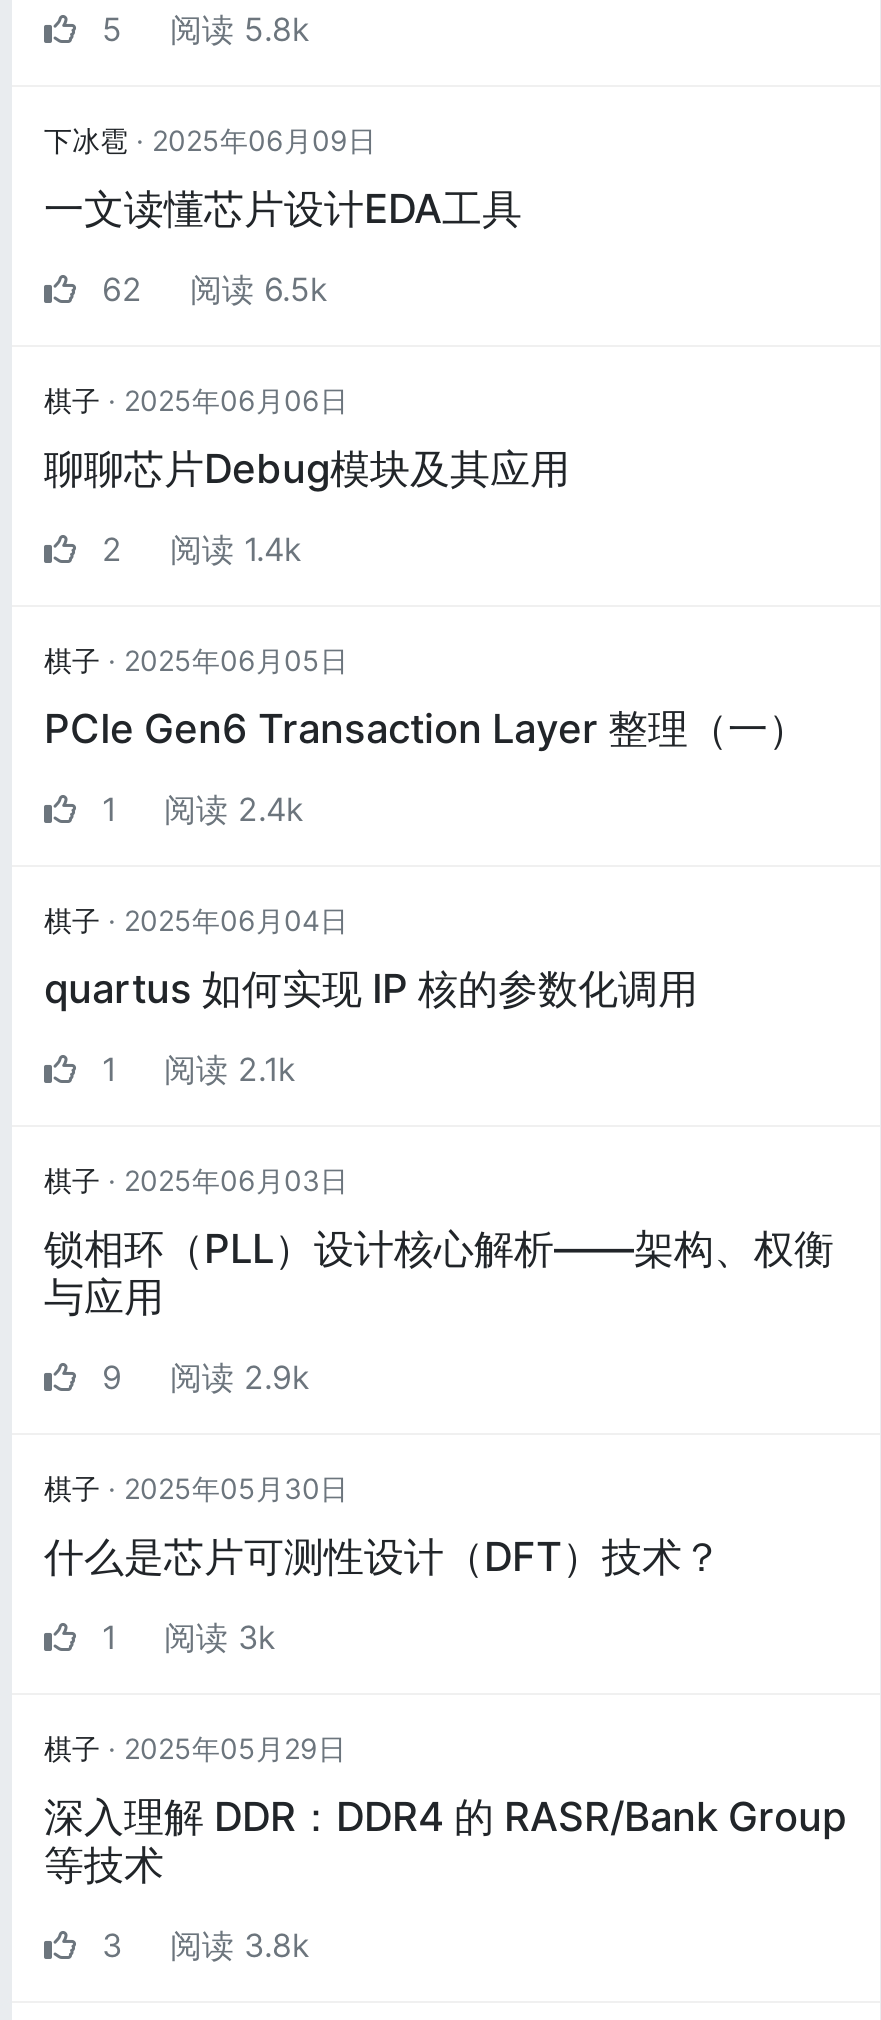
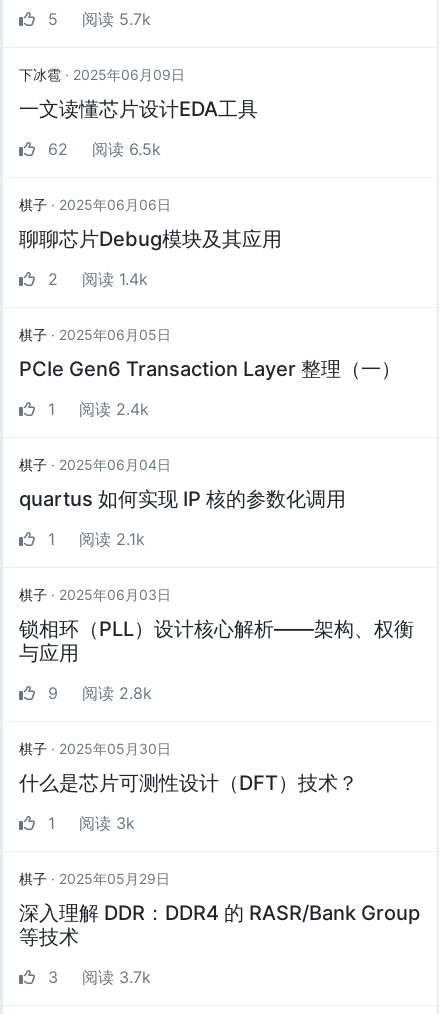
- 5 阅读 5.8k
+ 5 阅读 5.7k

- 9 阅读 2.9k
+ 9 阅读 2.8k

- 3 阅读 3.8k
+ 3 阅读 3.7k
